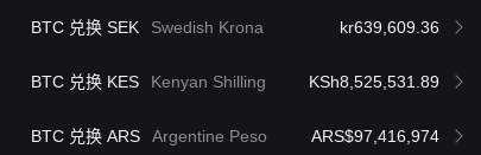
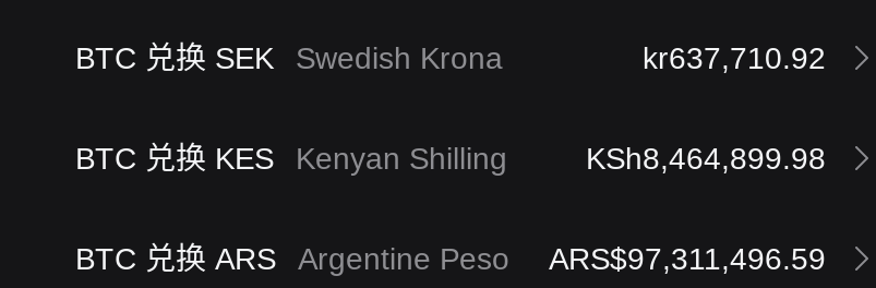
- kr639,609.36
+ kr637,710.92

- KSh8,525,531.89
+ KSh8,464,899.98

- ARS$97,416,974
+ ARS$97,311,496.59
